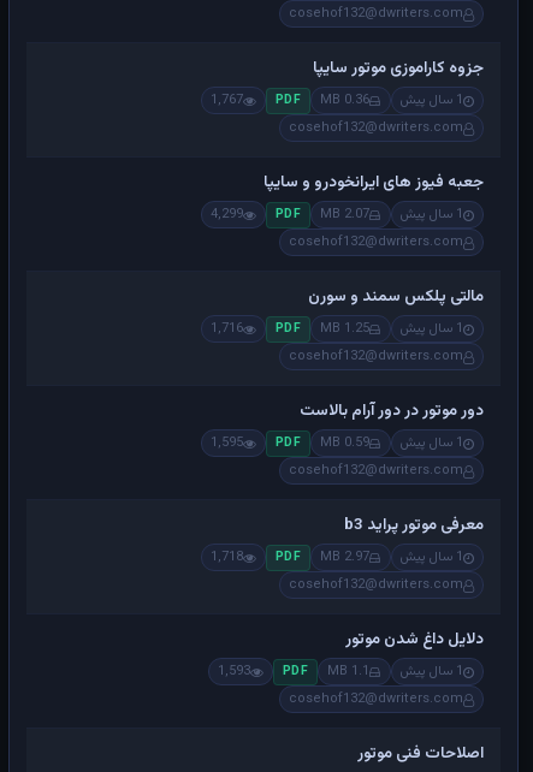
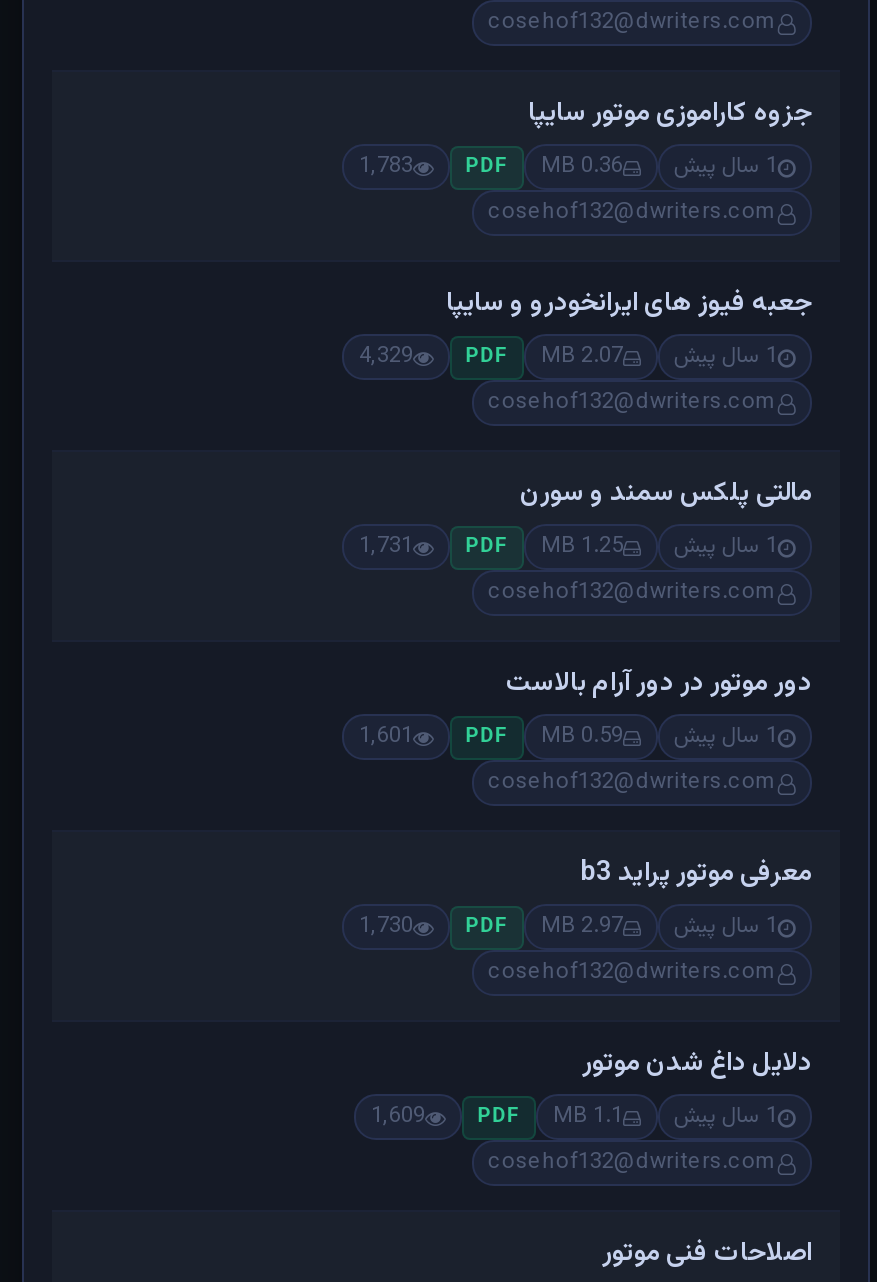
- 1,767 PDF
+ 1,783 PDF

- 4,299 PDF
+ 4,329 PDF

- 1,716 PDF
+ 1,731 PDF

- 1,595 PDF
+ 1,601 PDF

- 1,718 PDF
+ 1,730 PDF

- 1,593 PDF
+ 1,609 PDF
